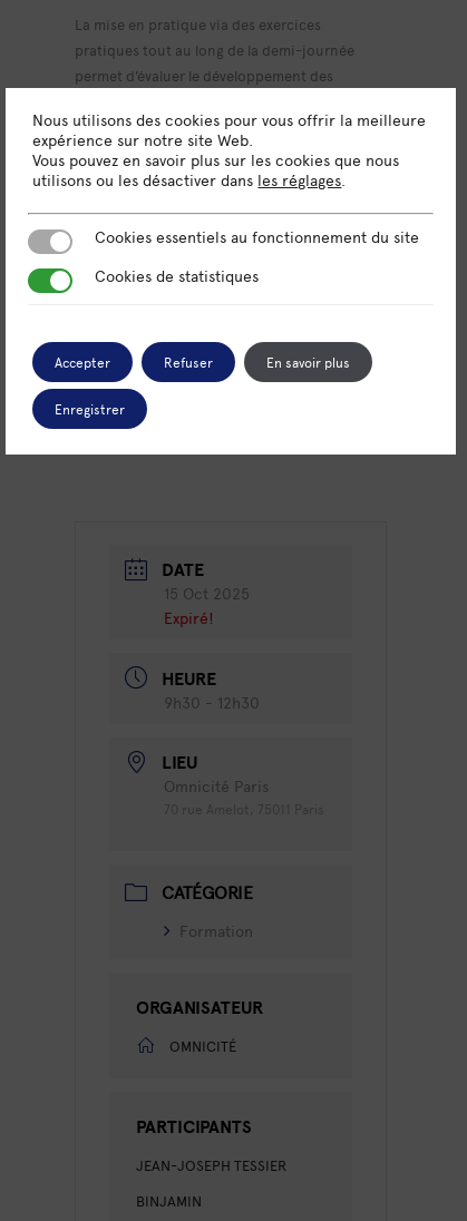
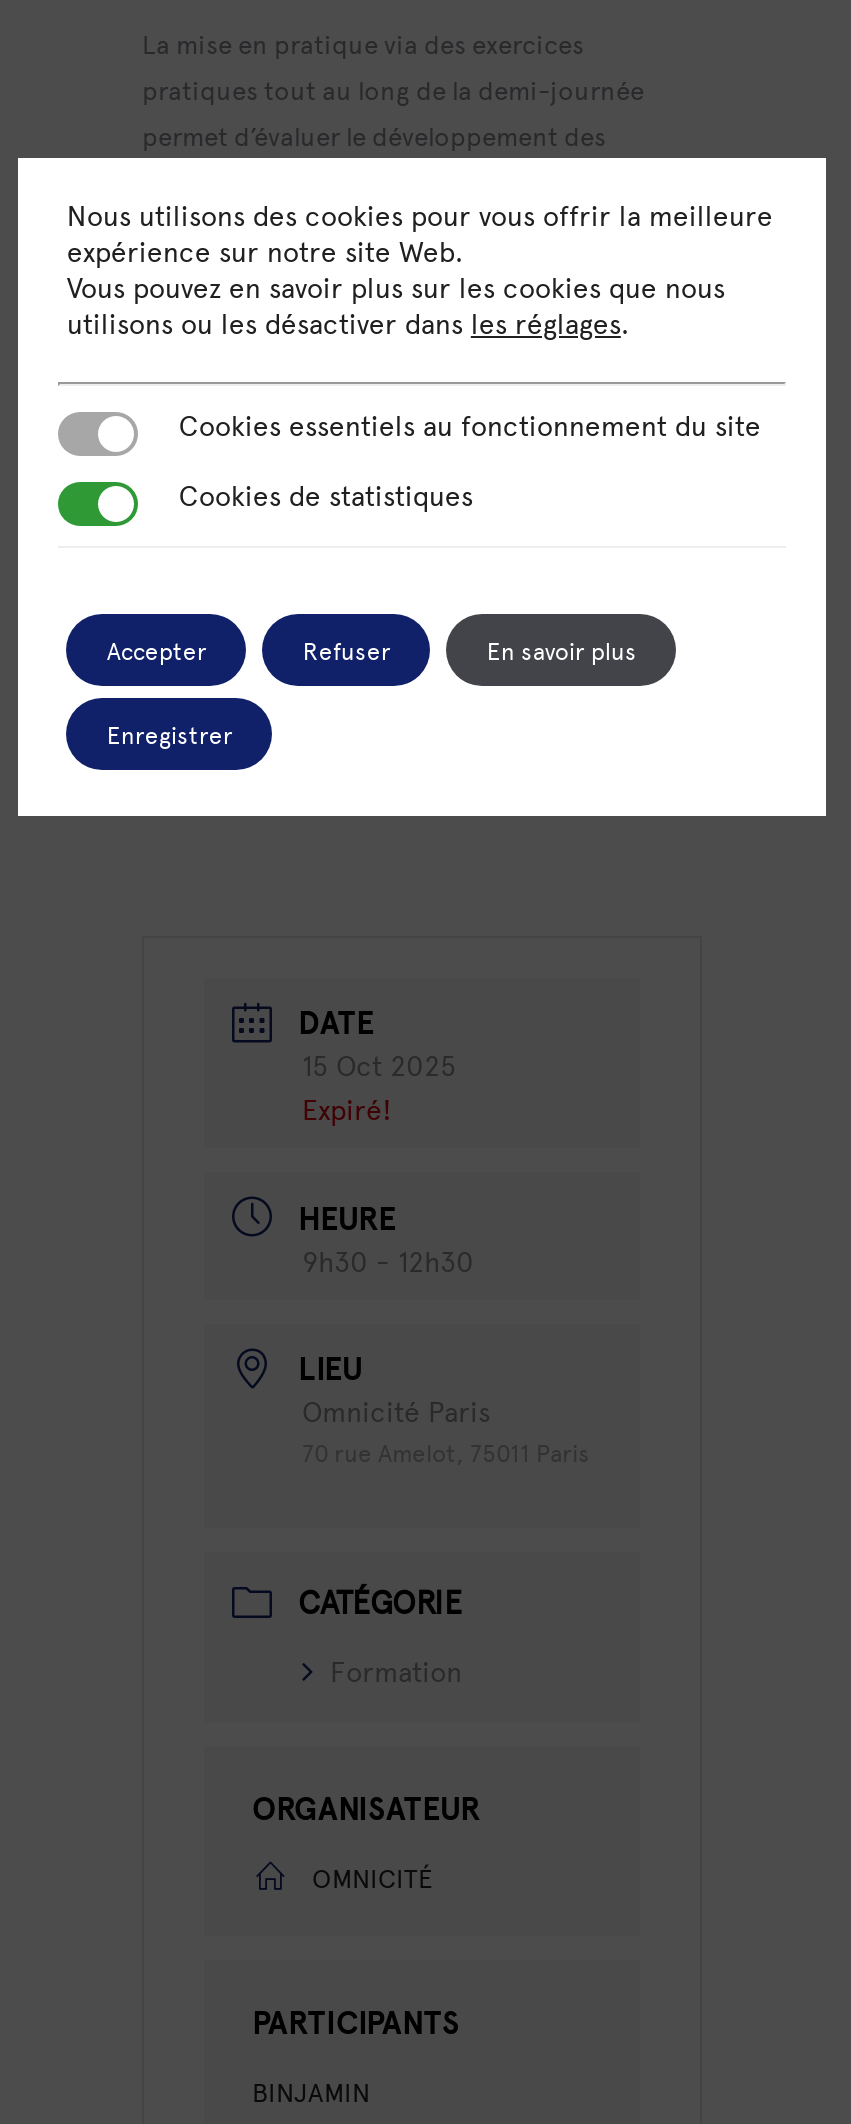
- JEAN-JOSEPH TESSIER
